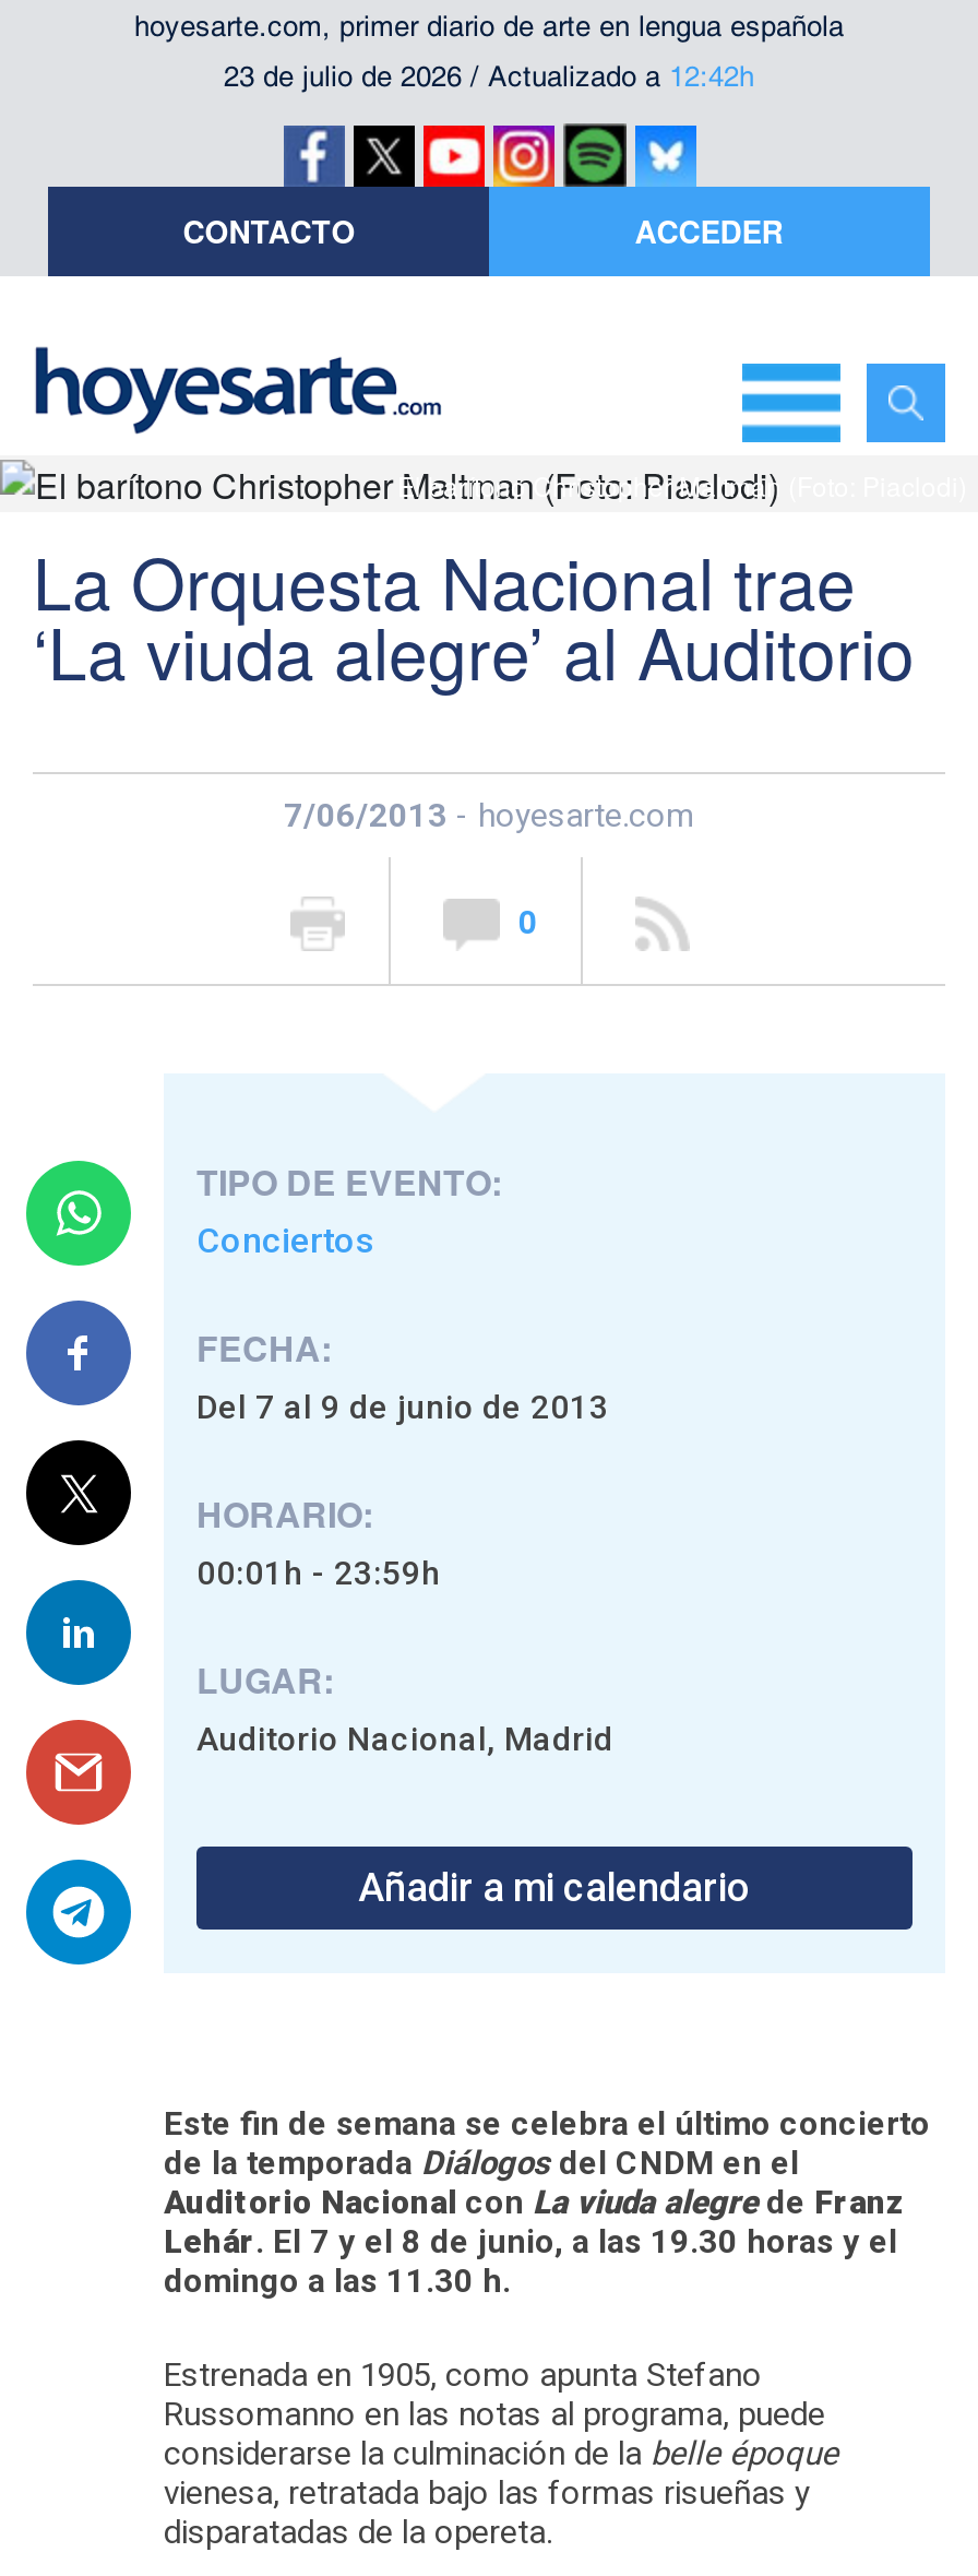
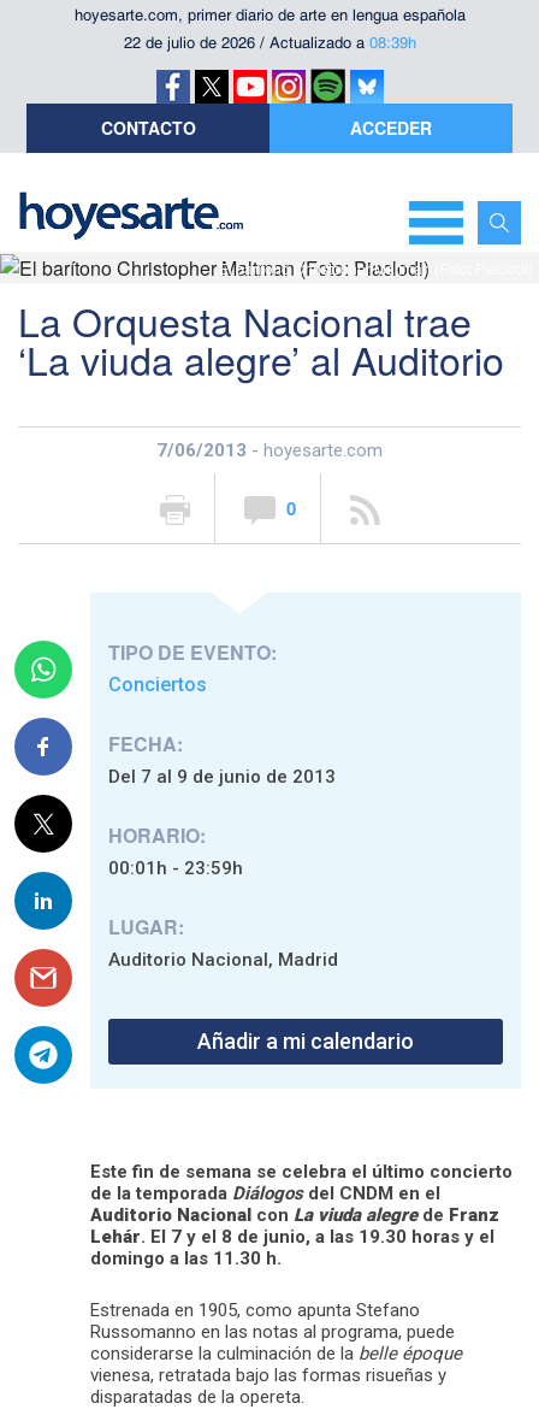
- 23 de julio de 2026 / Actualizado a 12:42h
+ 22 de julio de 2026 / Actualizado a 08:39h
